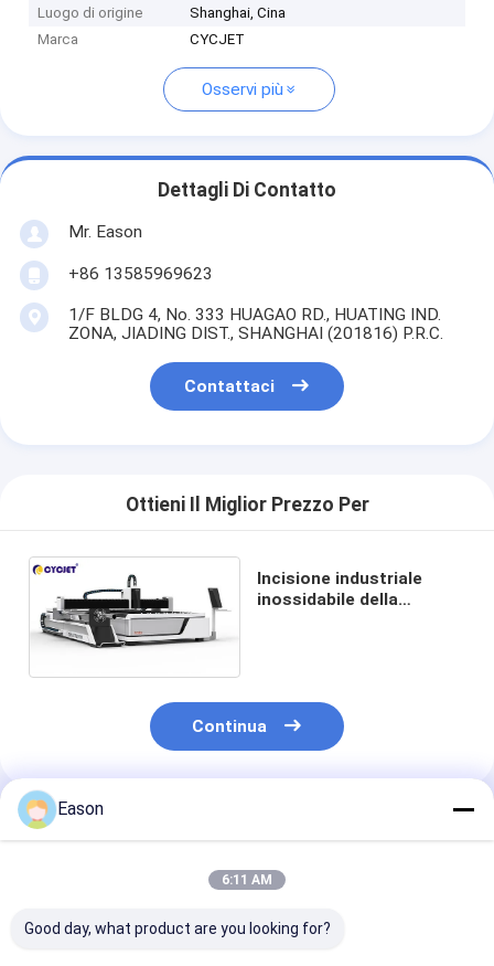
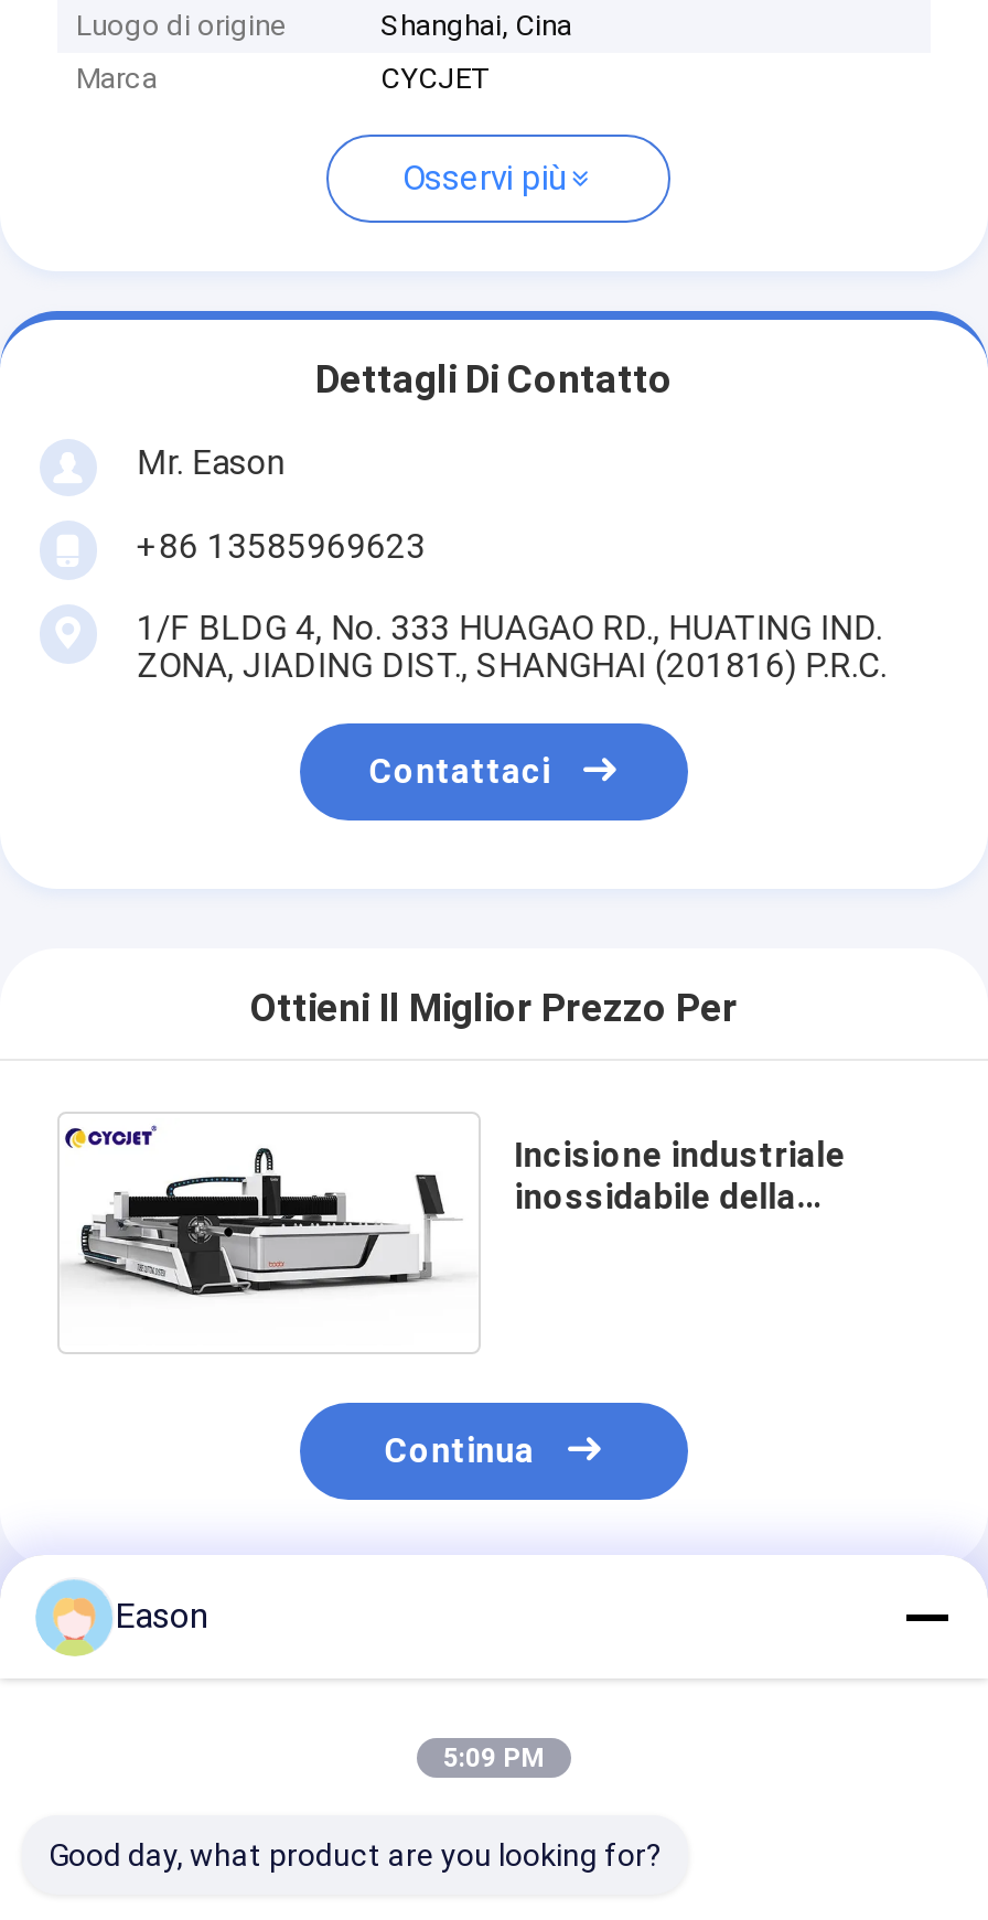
- 6:11 AM
+ 5:09 PM
